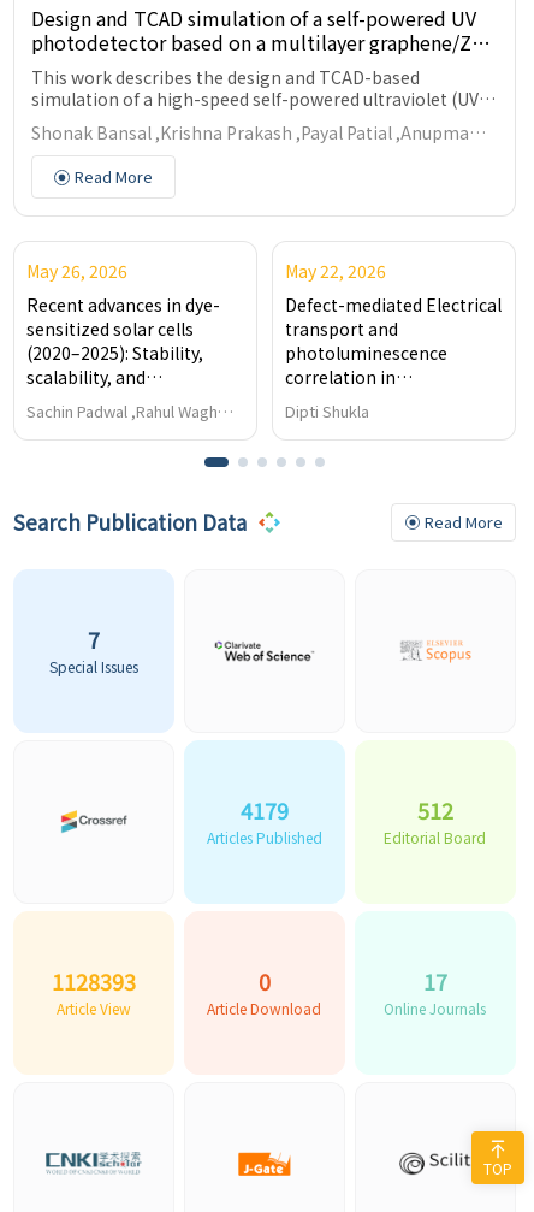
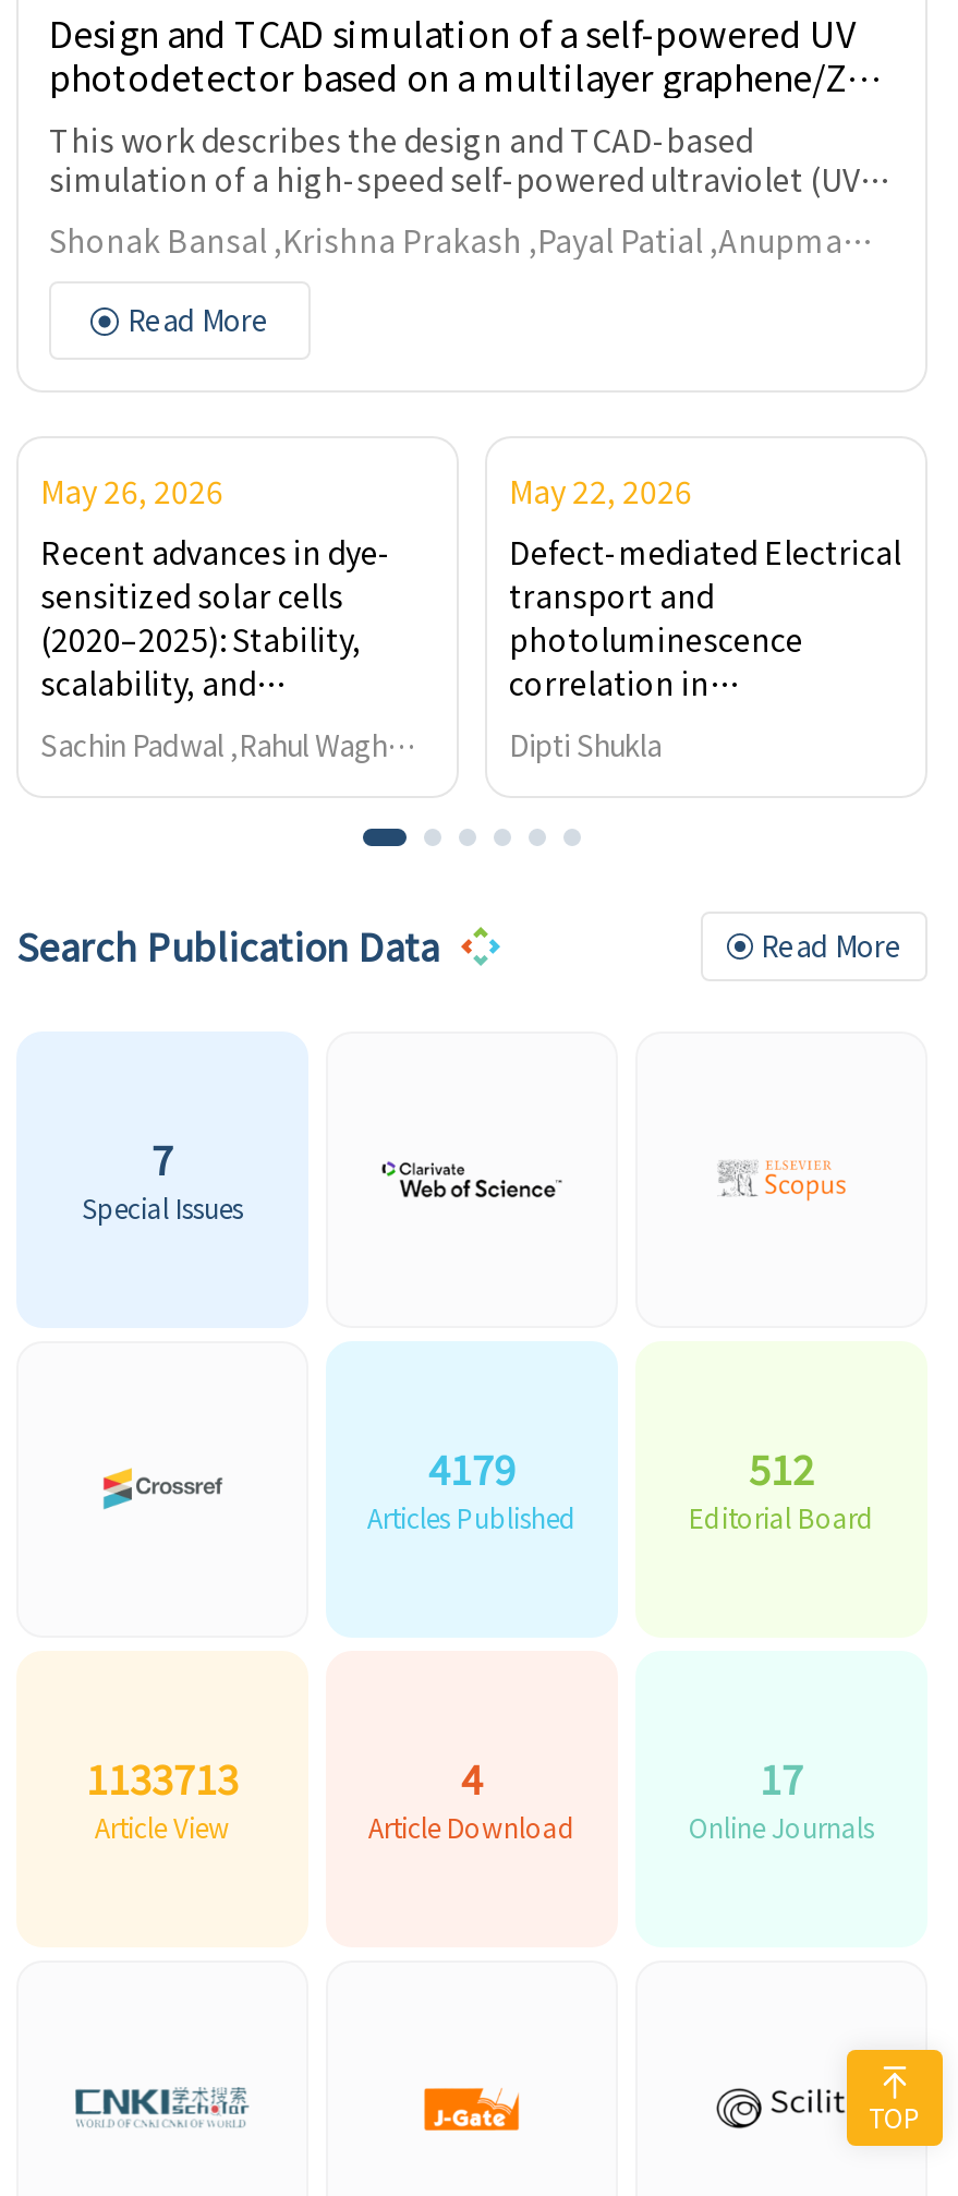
- 1128393
+ 1133713

- 0
+ 4
